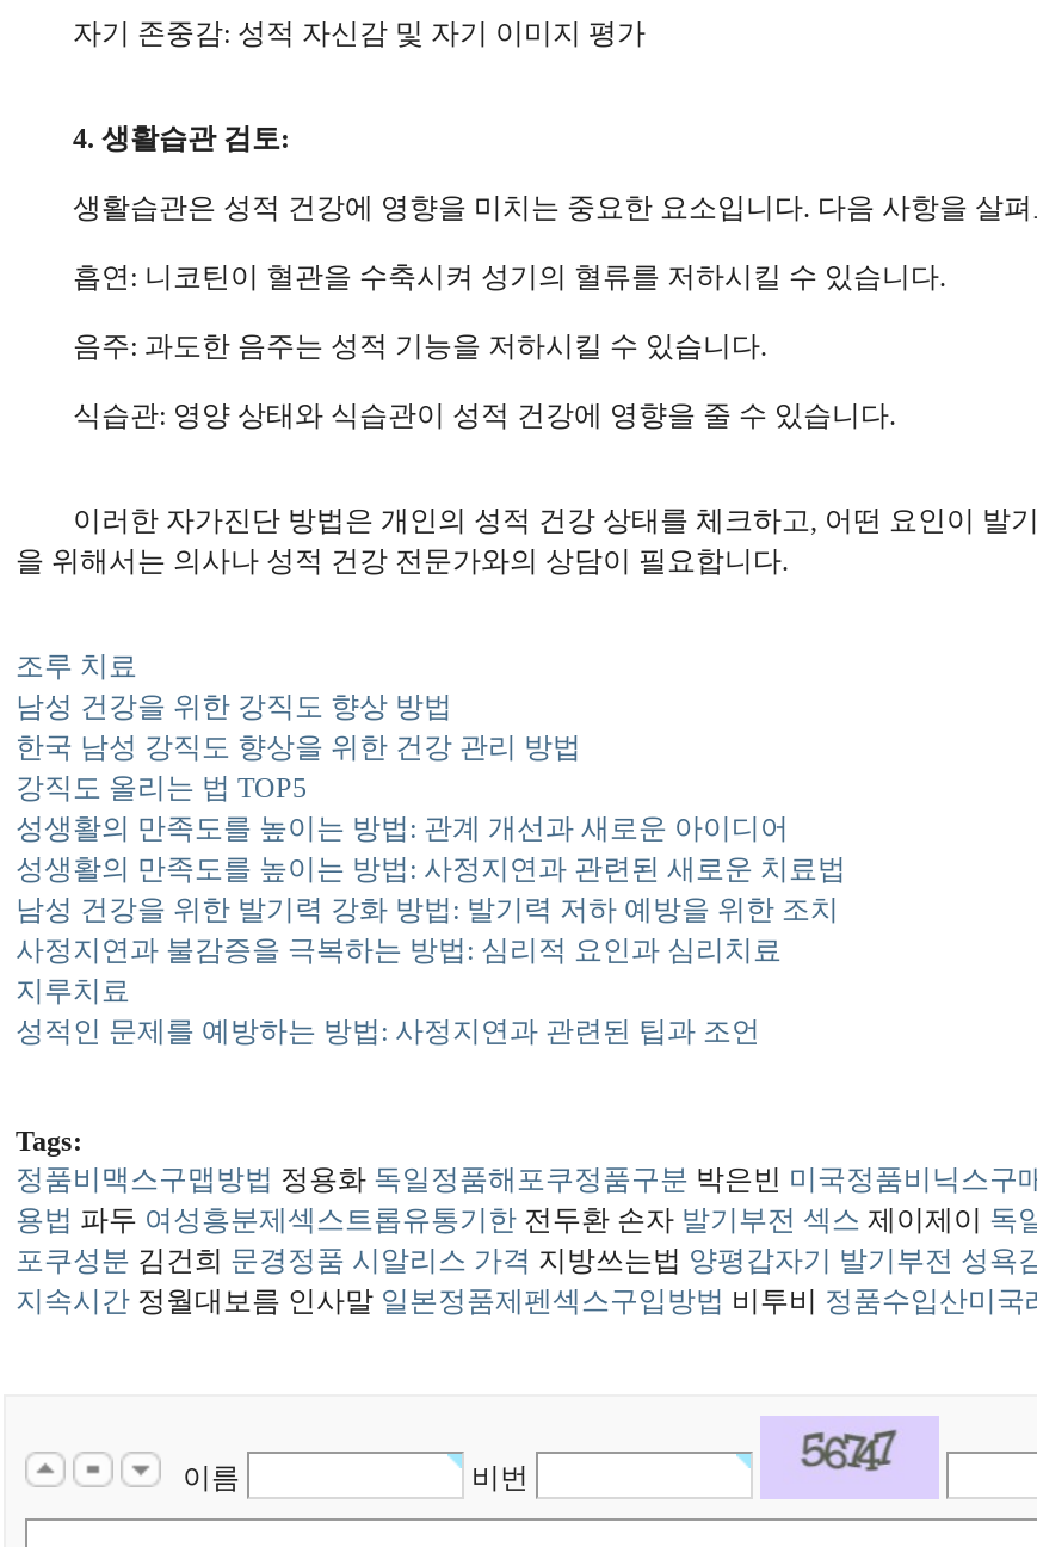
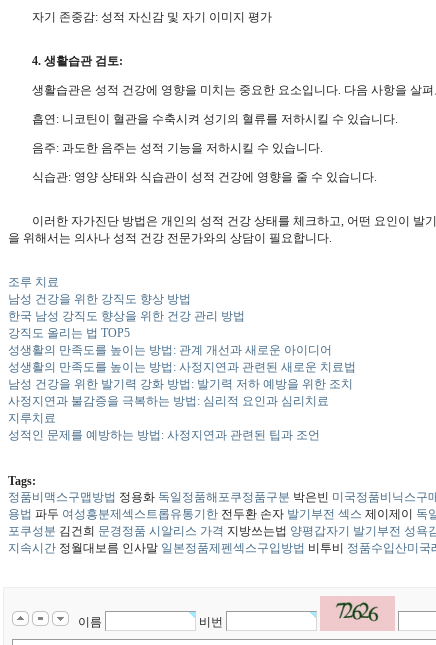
- [image]
+ [image]
